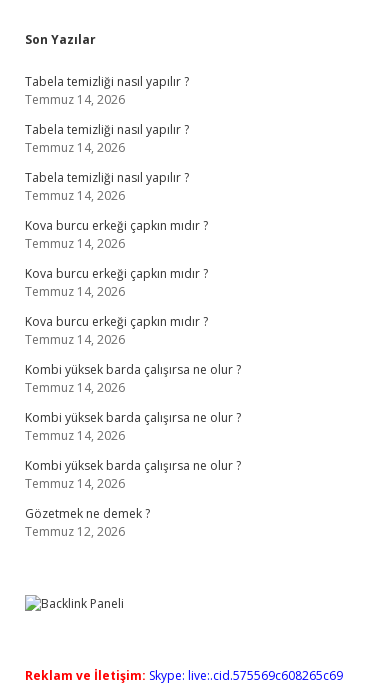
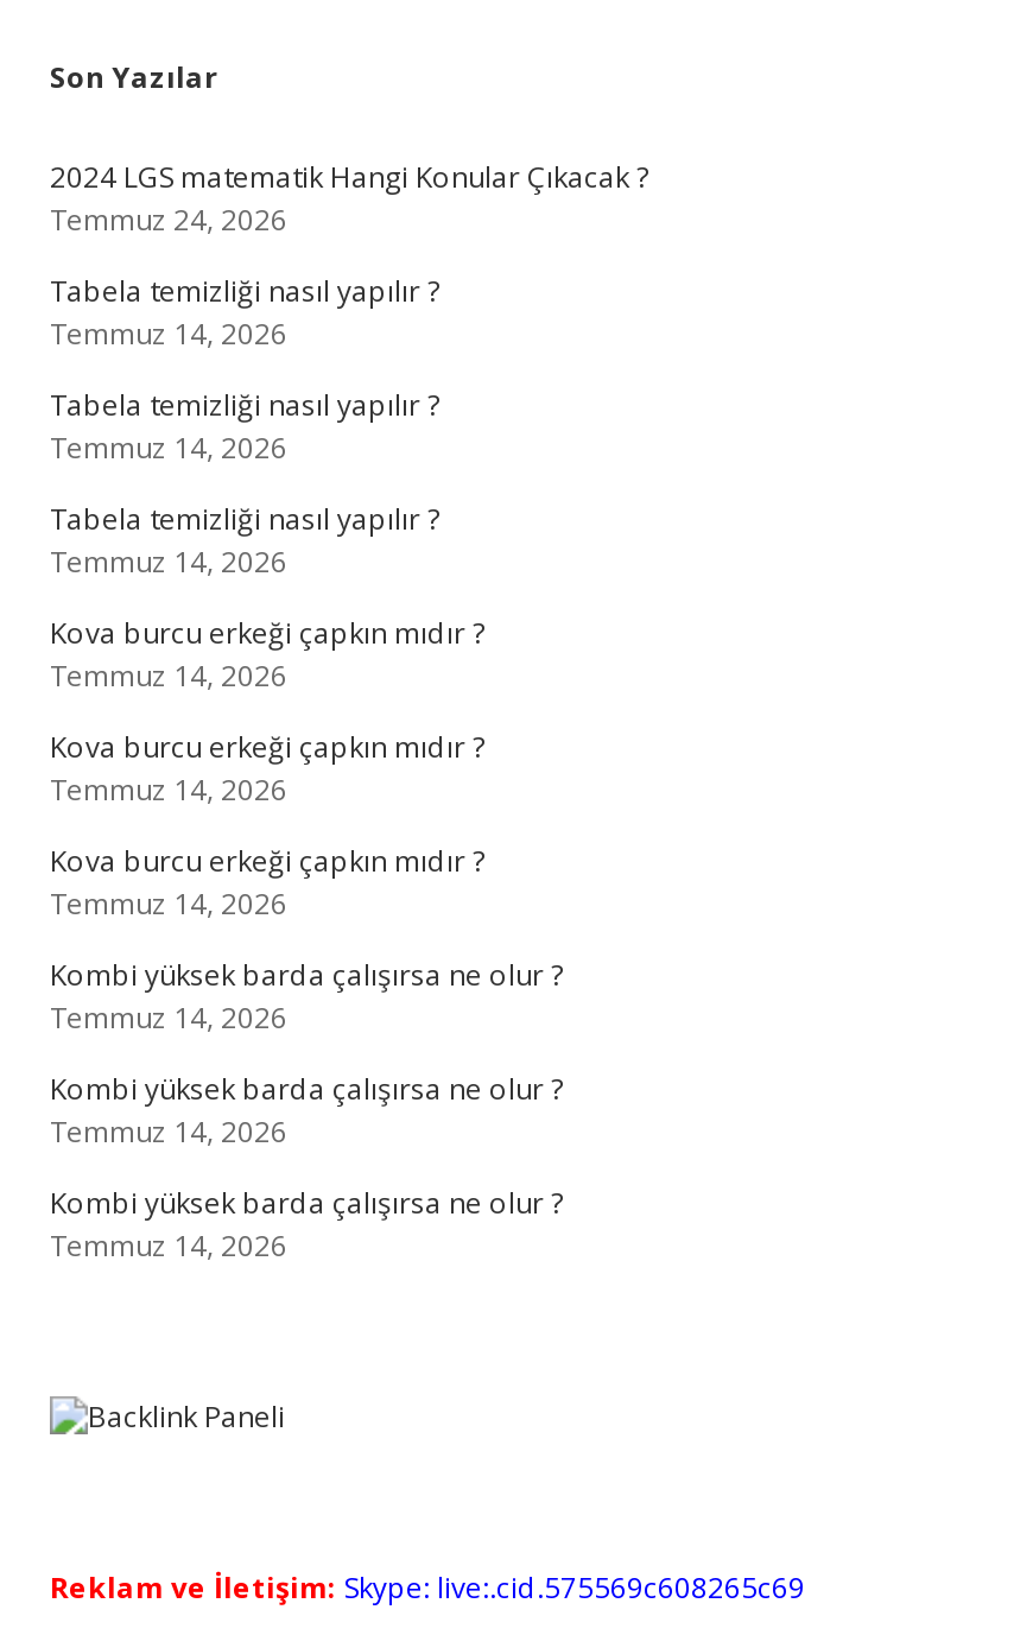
+ 2024 LGS matematik Hangi Konular Çıkacak ?
+ Temmuz 24, 2026

moved down: Tabela temizliği nasıl yapılır ? | Temmuz 14, 2026 | Tabela temizliği nasıl yapılır ? | ... | Kombi yüksek barda çalışırsa ne olur ? | Temmuz 14, 2026

- Gözetmek ne demek ?
- Temmuz 12, 2026
